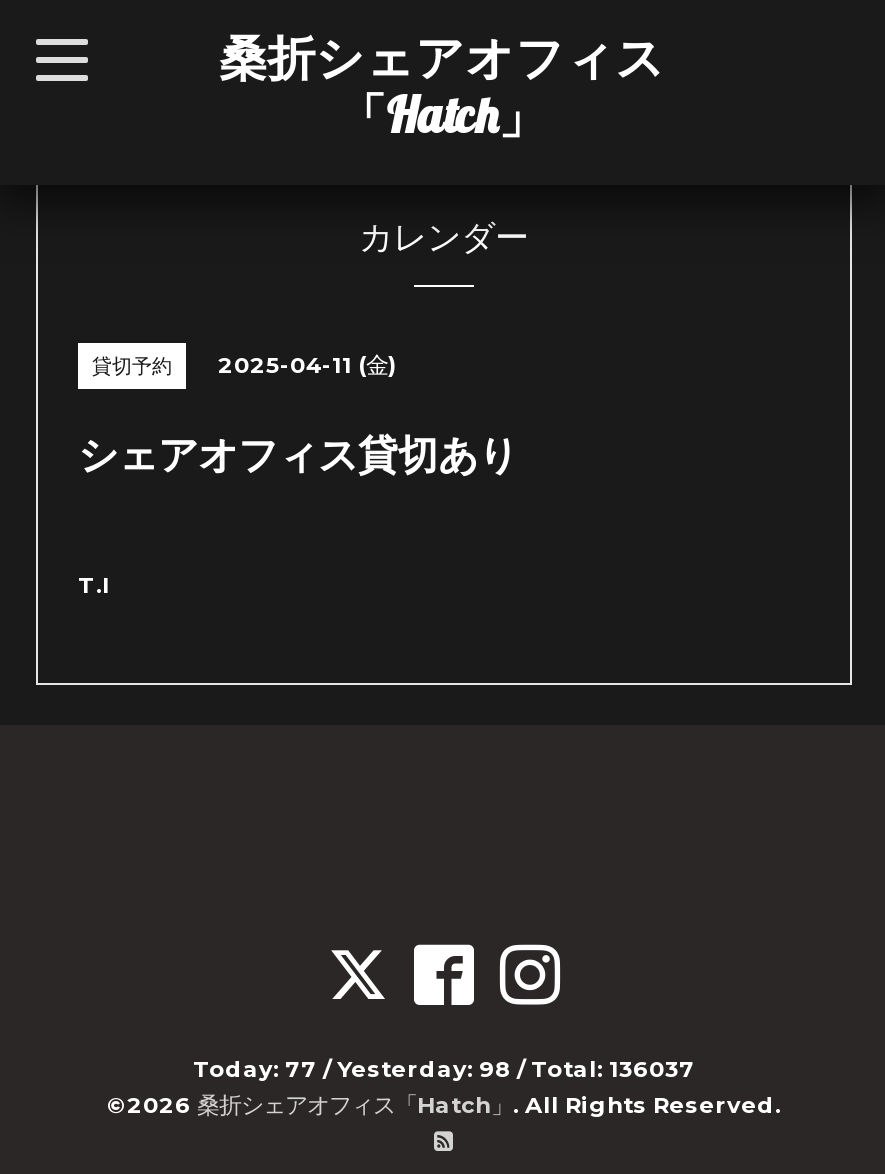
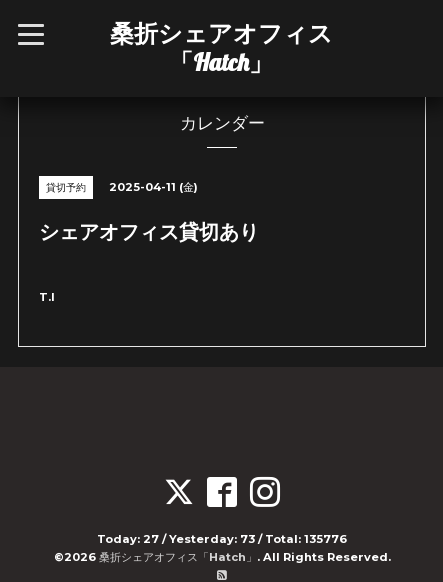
- Today: 77 / Yesterday: 98 / Total: 136037
+ Today: 27 / Yesterday: 73 / Total: 135776
